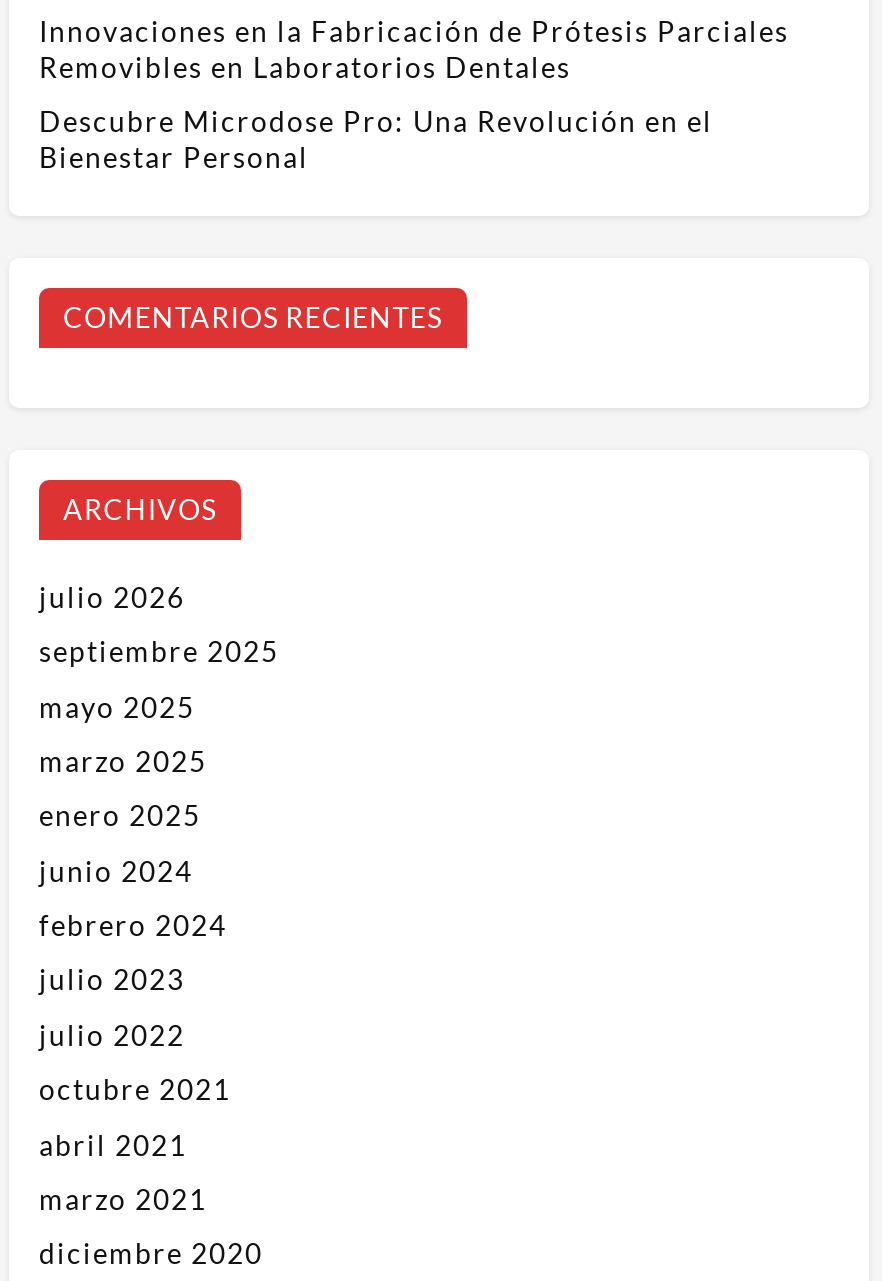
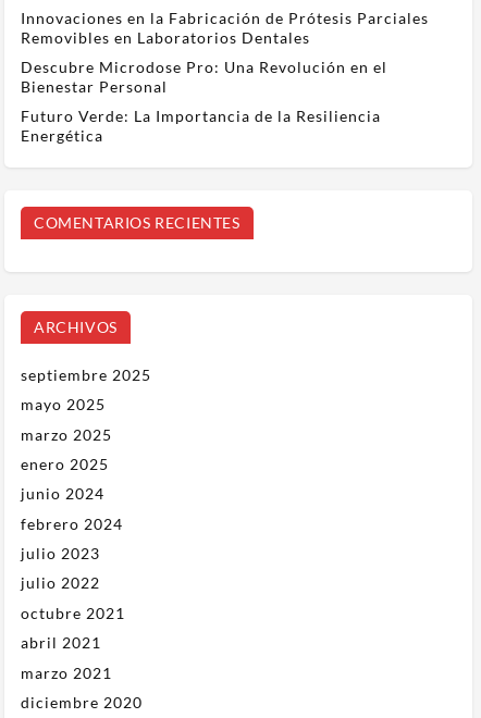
+ Futuro Verde: La Importancia de la Resiliencia
+ Energética

moved down: COMENTARIOS RECIENTES | ARCHIVOS

- julio 2026
